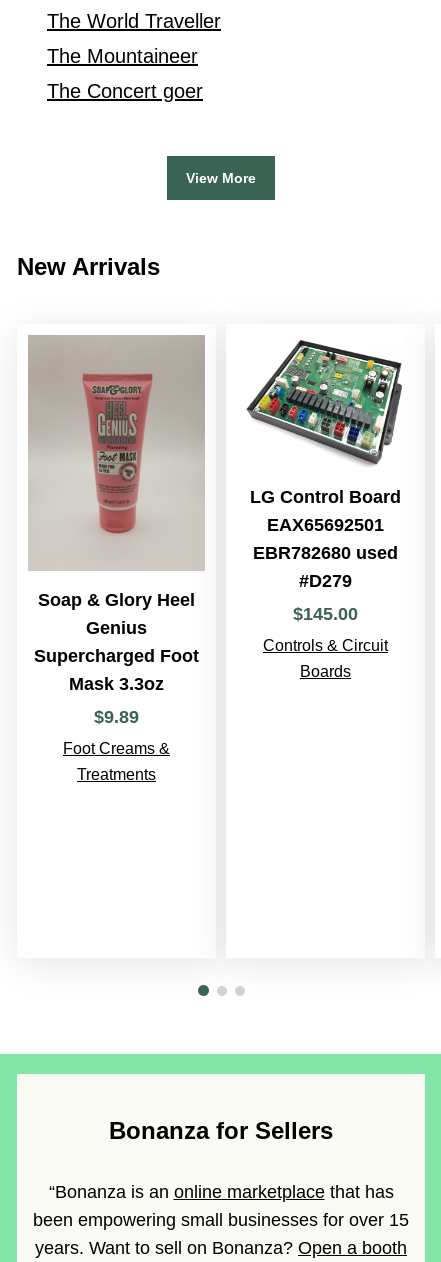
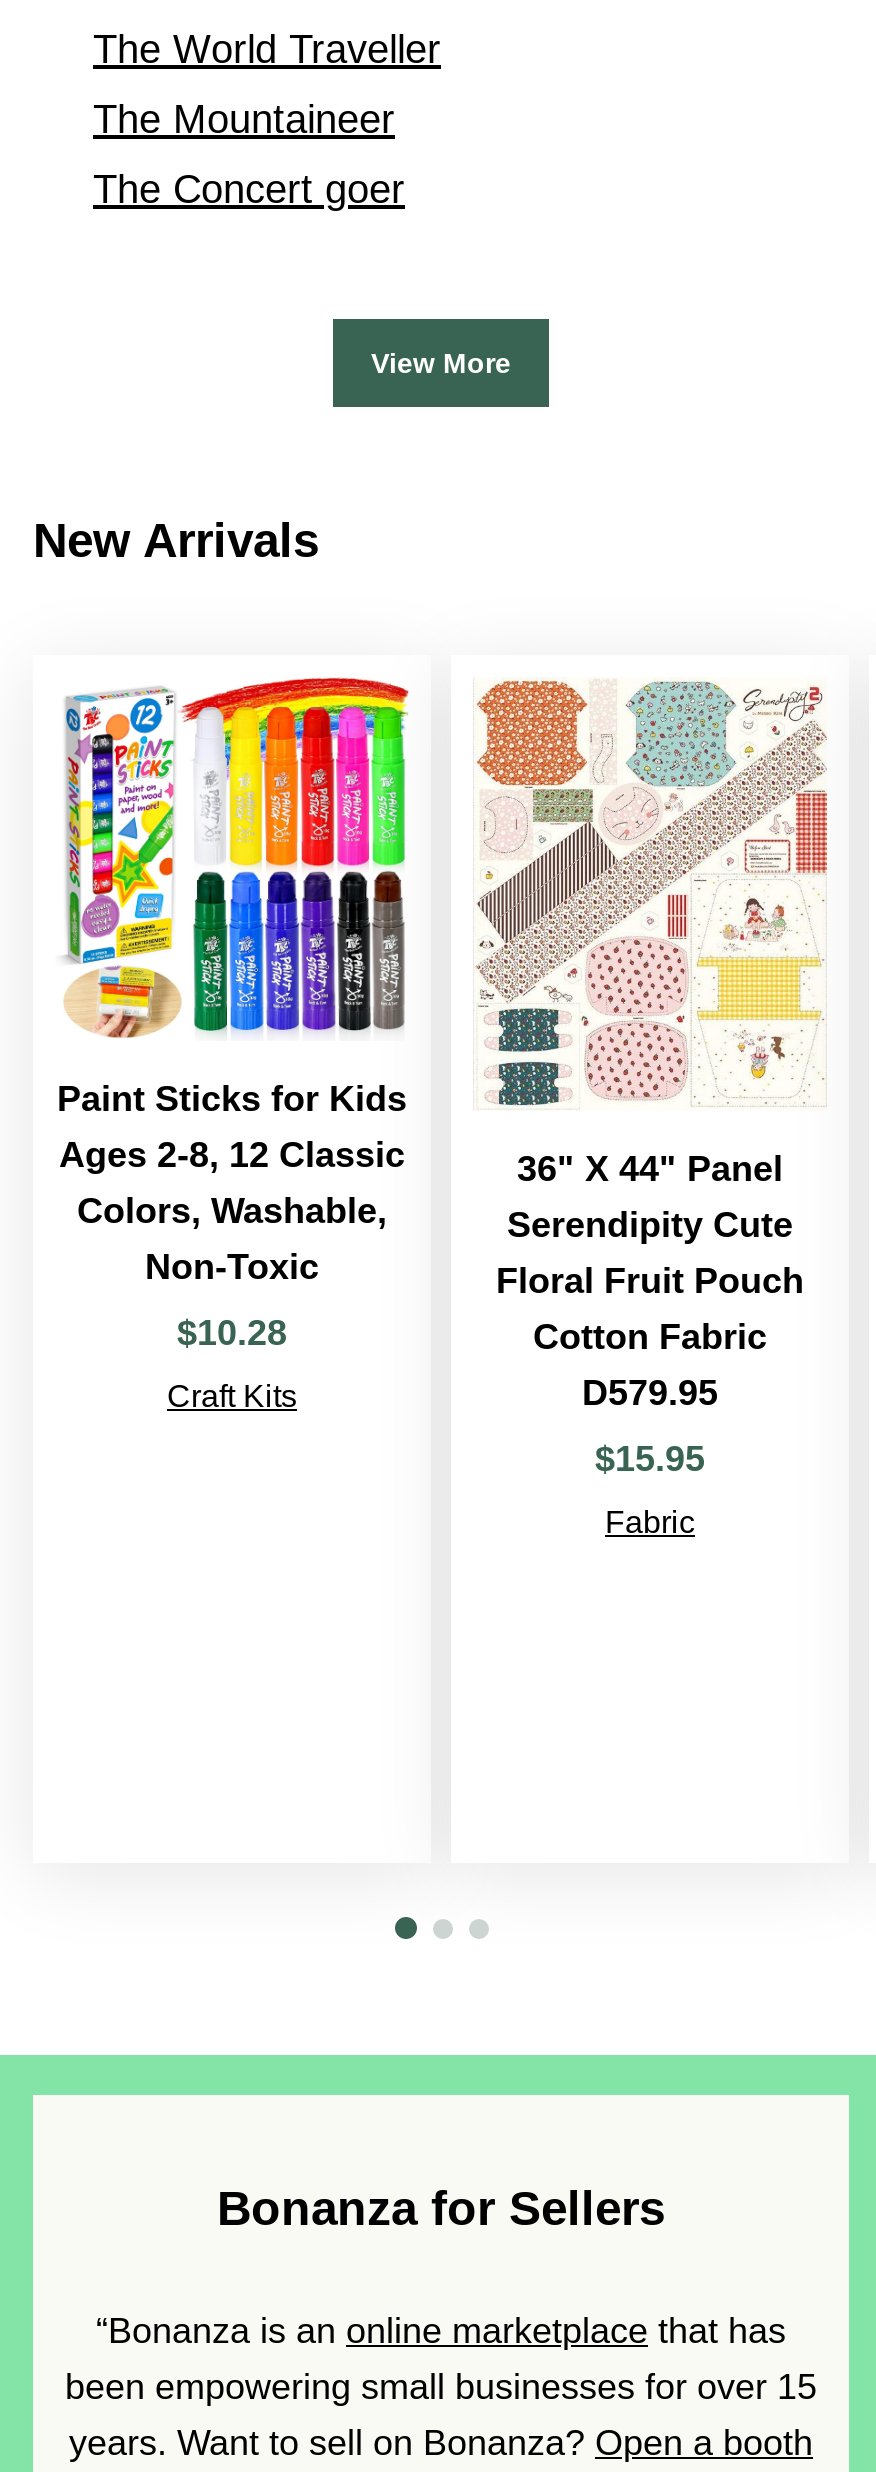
- [image]
+ [image]

- [image]
+ [image]

- LG Control Board
- EAX65692501
- EBR782680 used
- #D279
- $145.00
- Controls & Circuit
- Boards
+ 36" X 44" Panel
+ Serendipity Cute
+ Floral Fruit Pouch
+ Cotton Fabric
+ D579.95
+ $15.95
+ Fabric

- Soap & Glory Heel
- Genius
- Supercharged Foot
- Mask 3.3oz
- $9.89
- Foot Creams &
- Treatments
+ Paint Sticks for Kids
+ Ages 2-8, 12 Classic
+ Colors, Washable,
+ Non-Toxic
+ $10.28
+ Craft Kits
